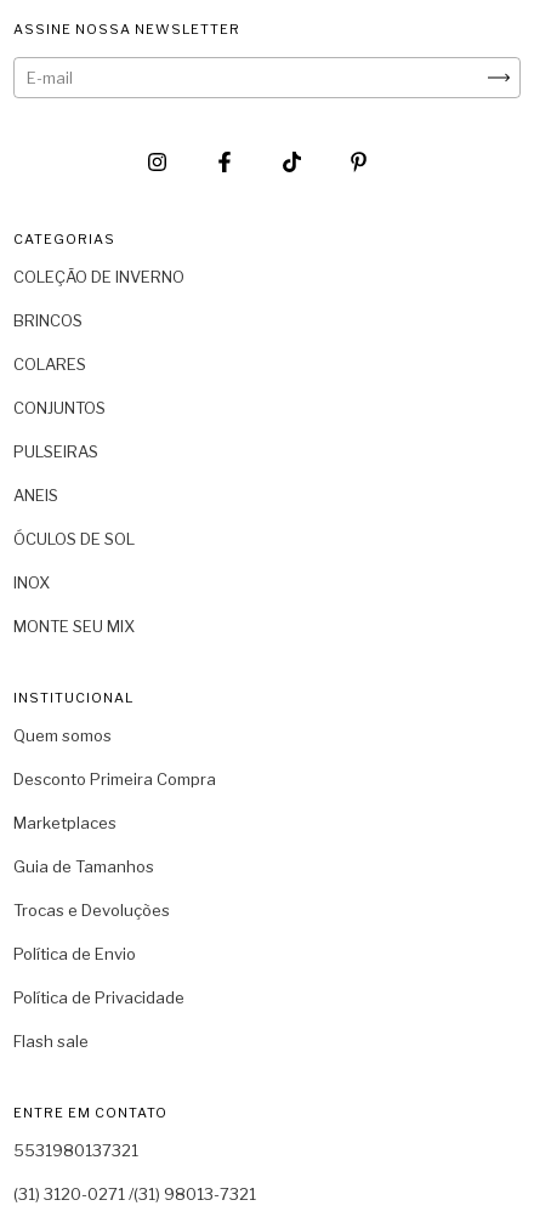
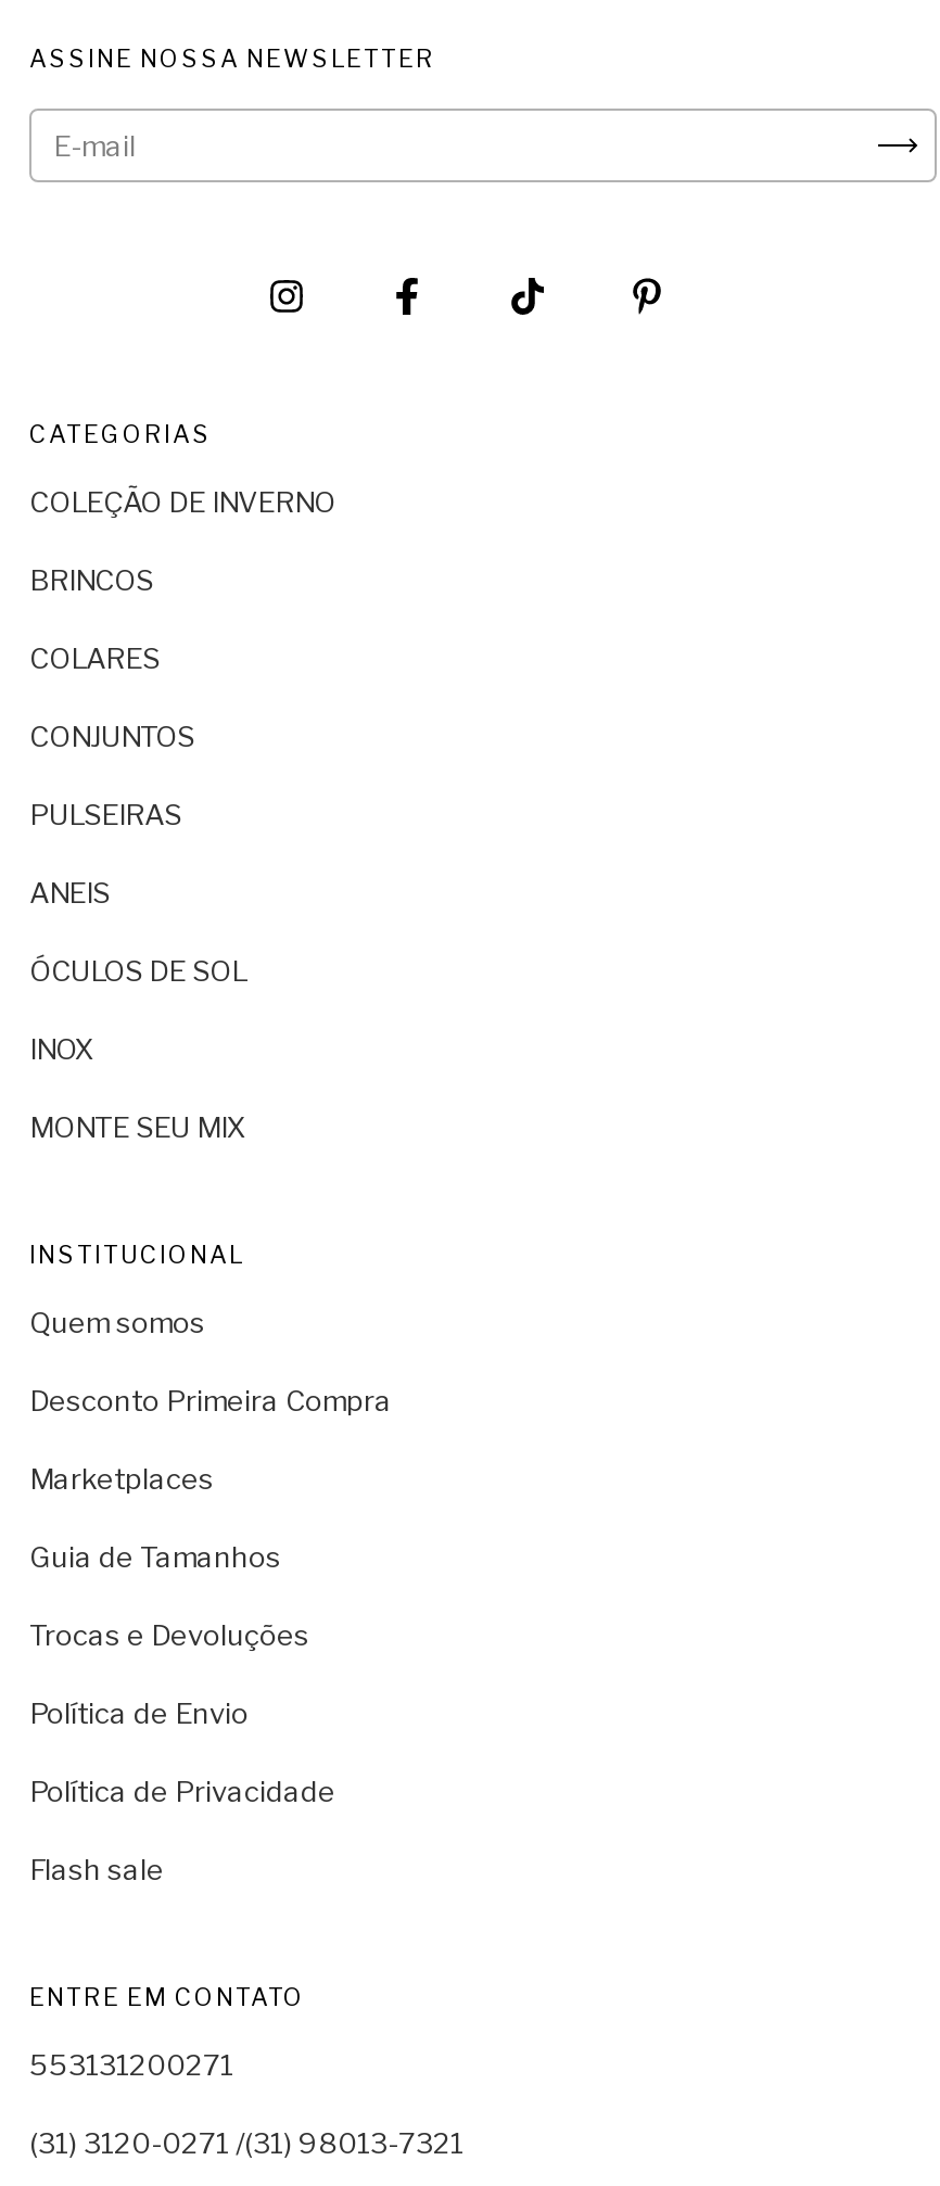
- 5531980137321
+ 553131200271
